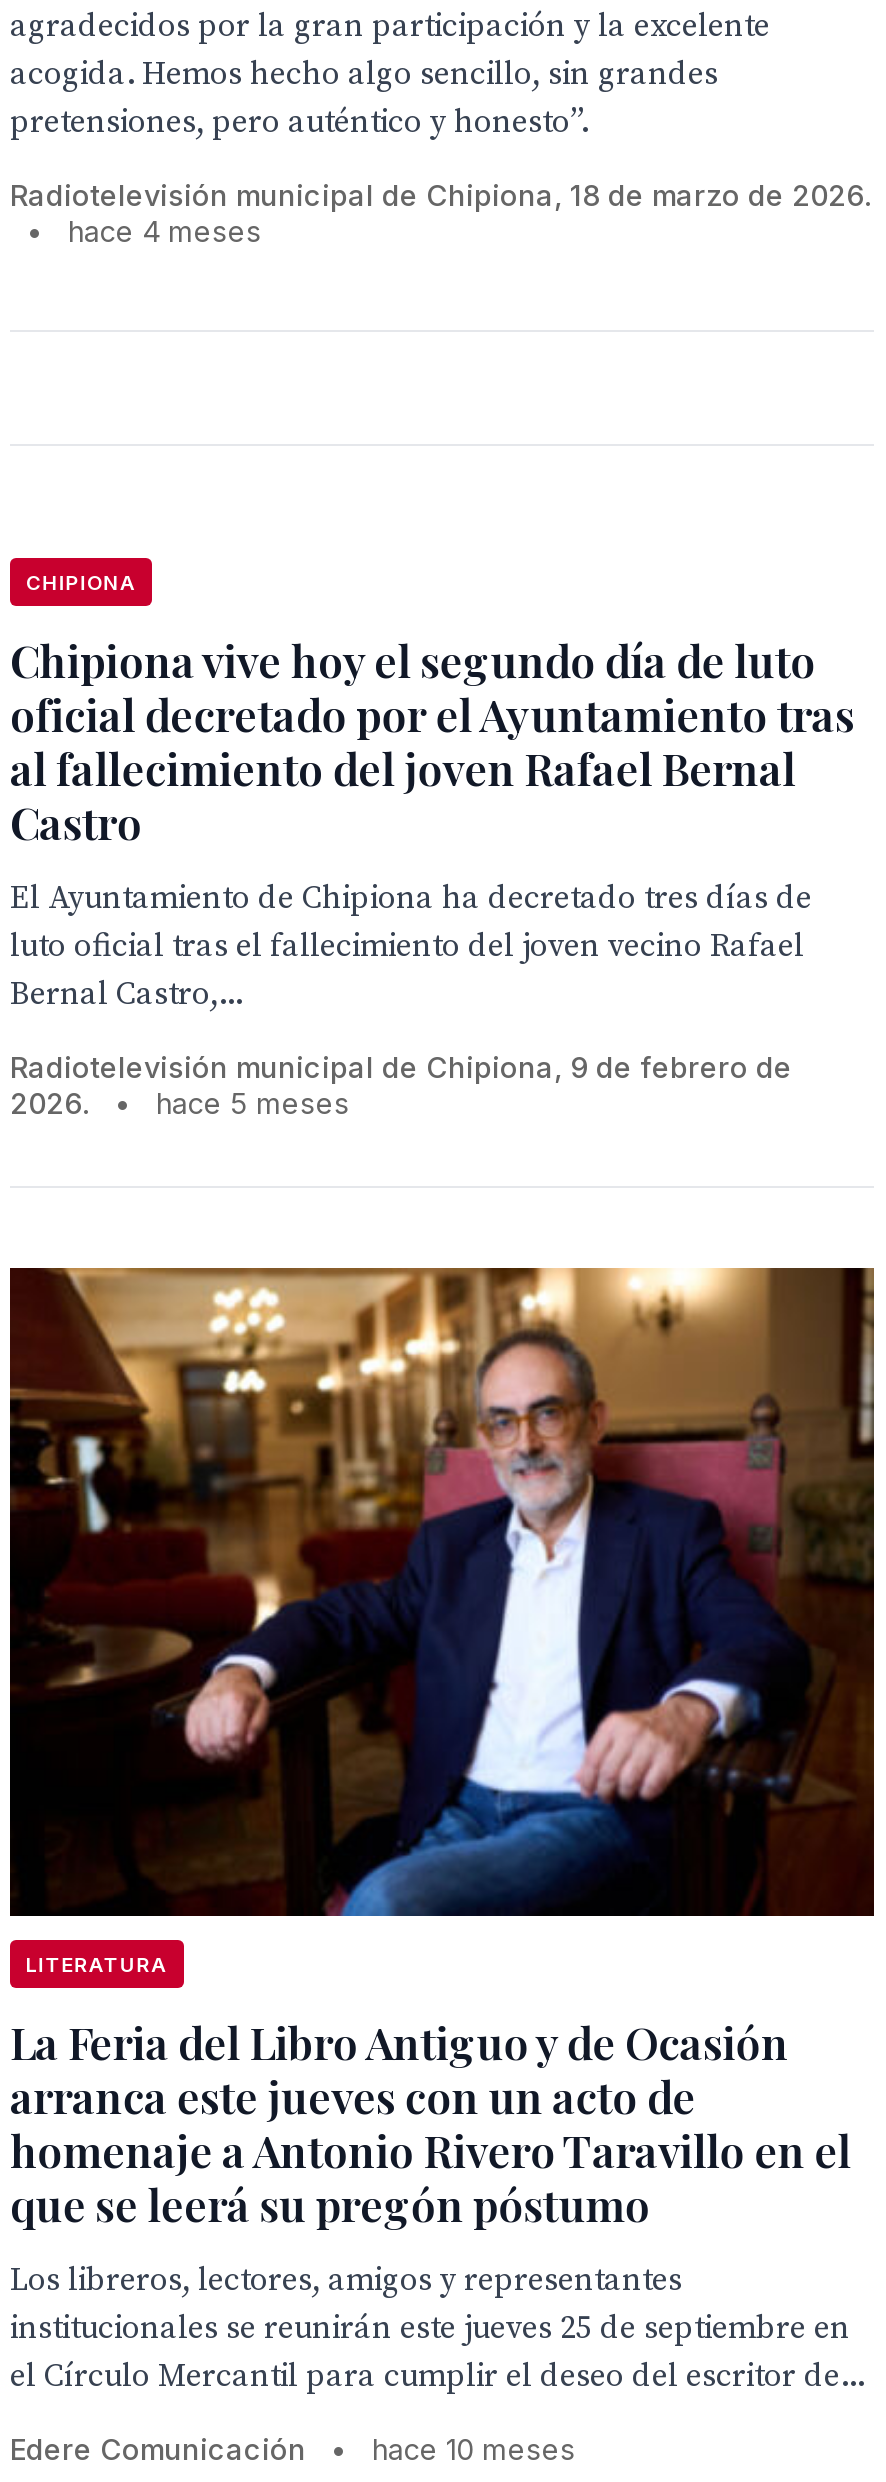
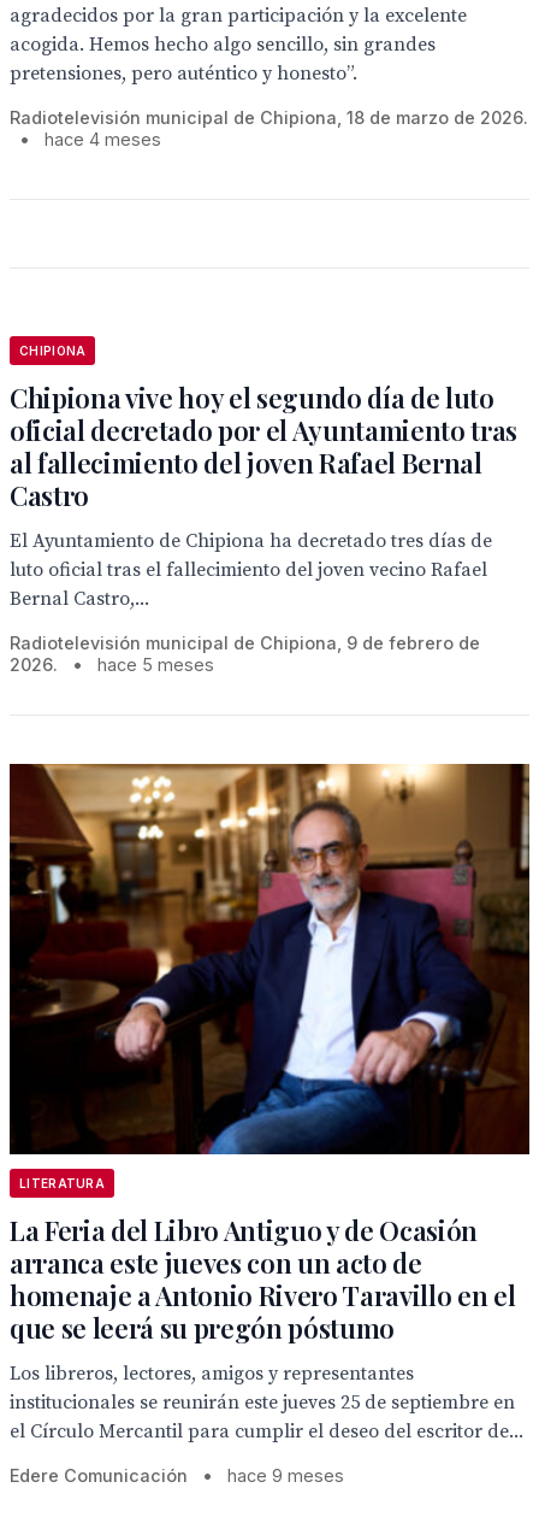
- hace 10 meses
+ hace 9 meses
